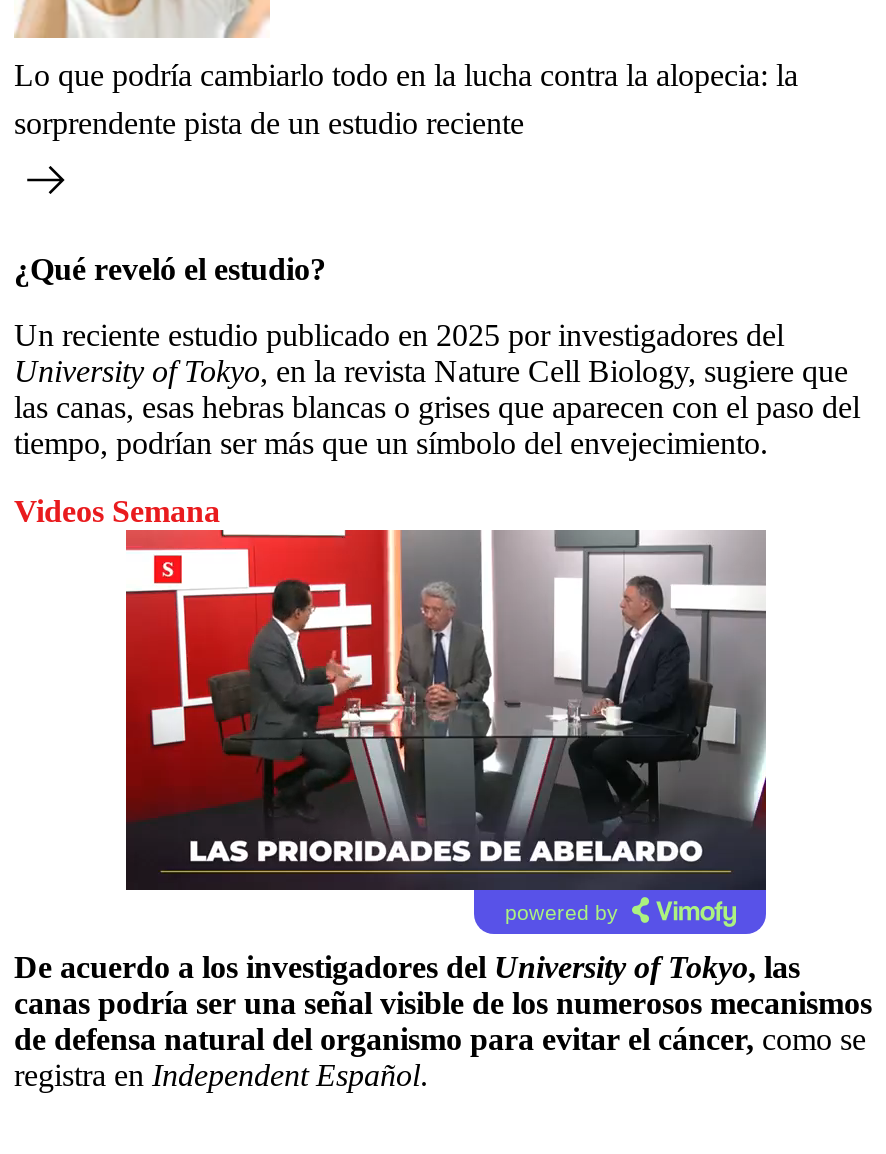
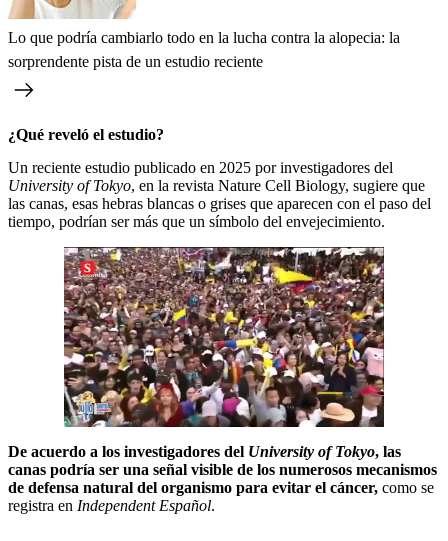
- Videos Semana

- [image]
+ [image]

- powered by
